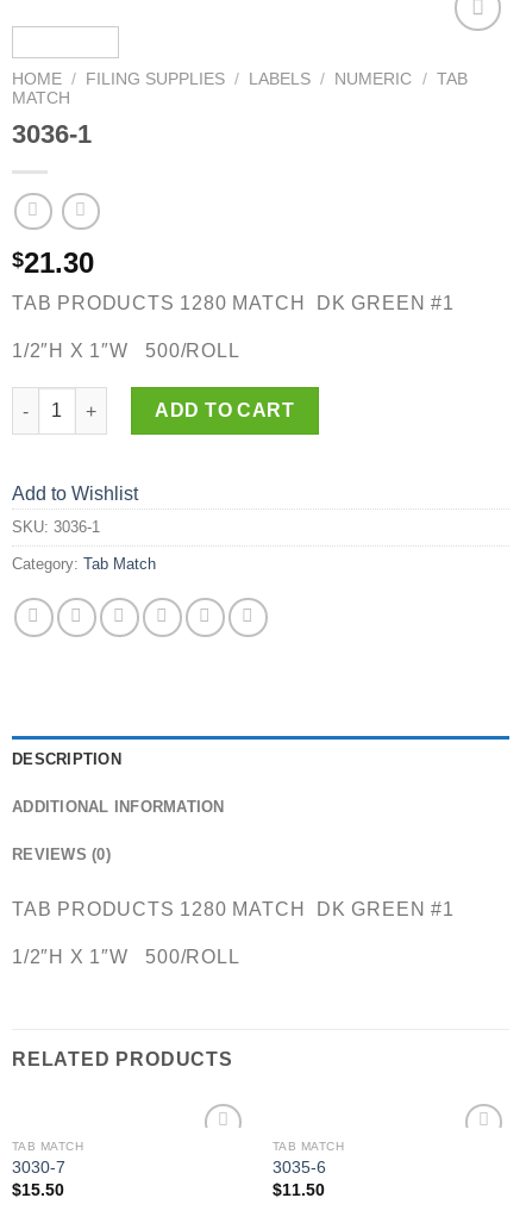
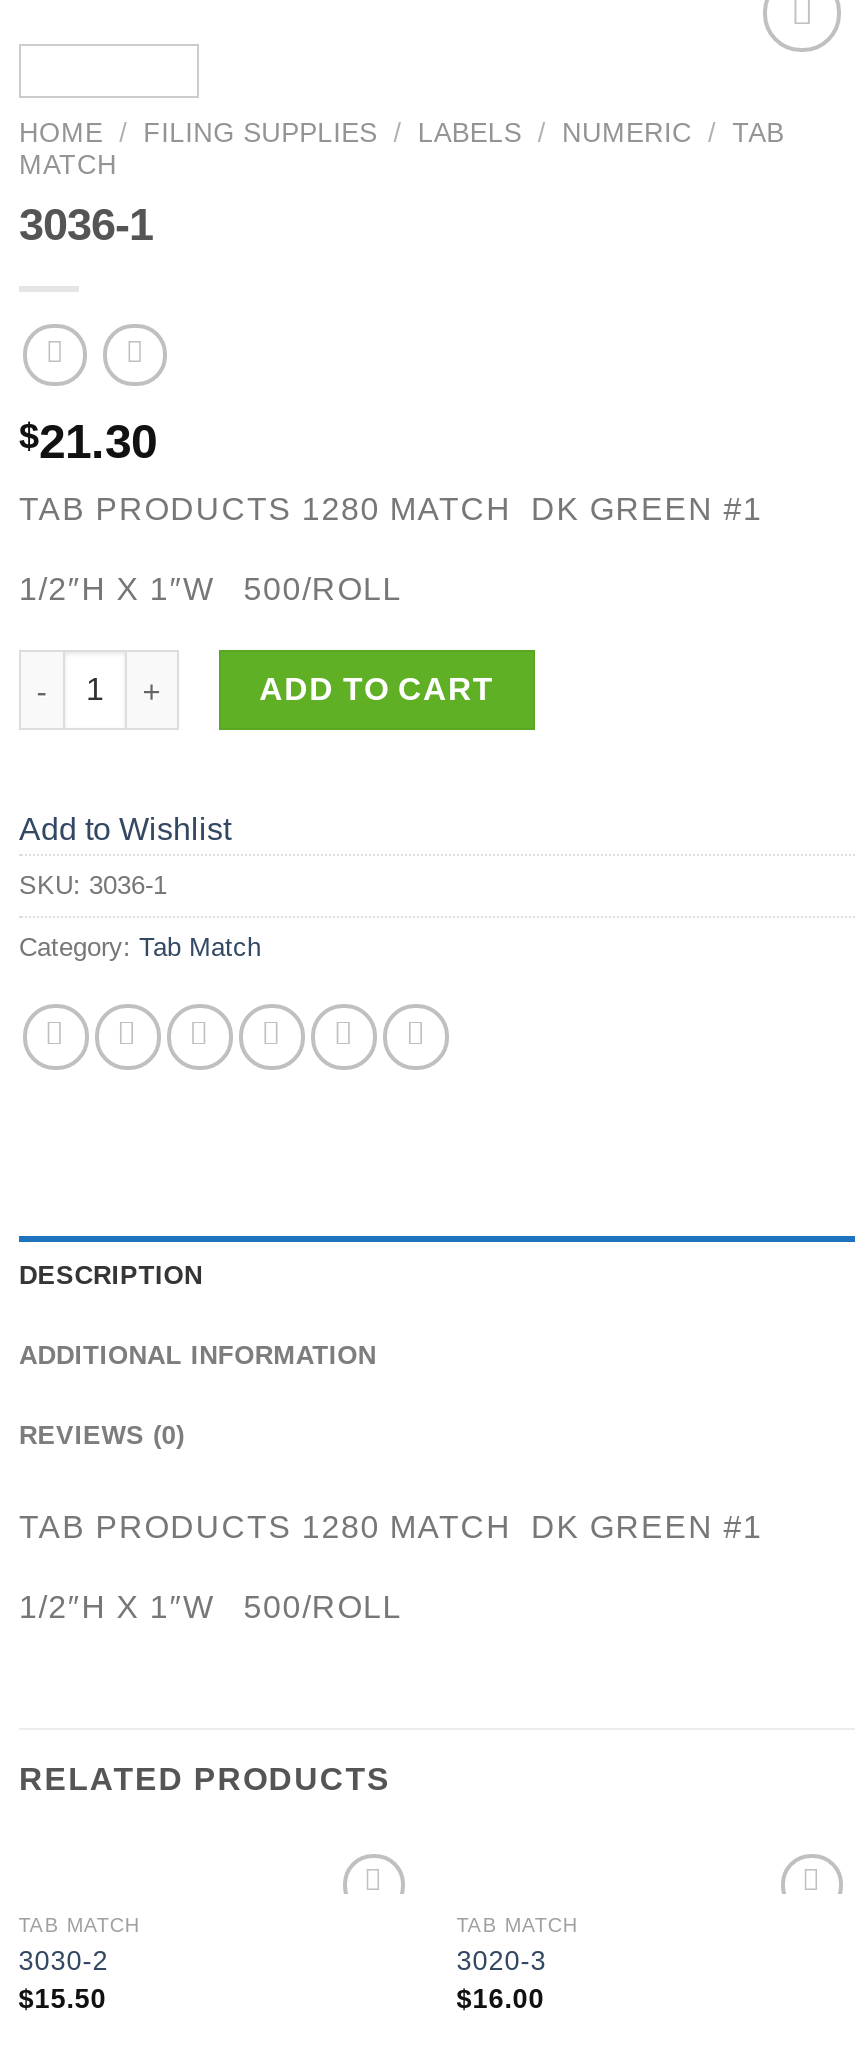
- 3030-7
+ 3030-2

- 3035-6
+ 3020-3

- $11.50
+ $16.00
